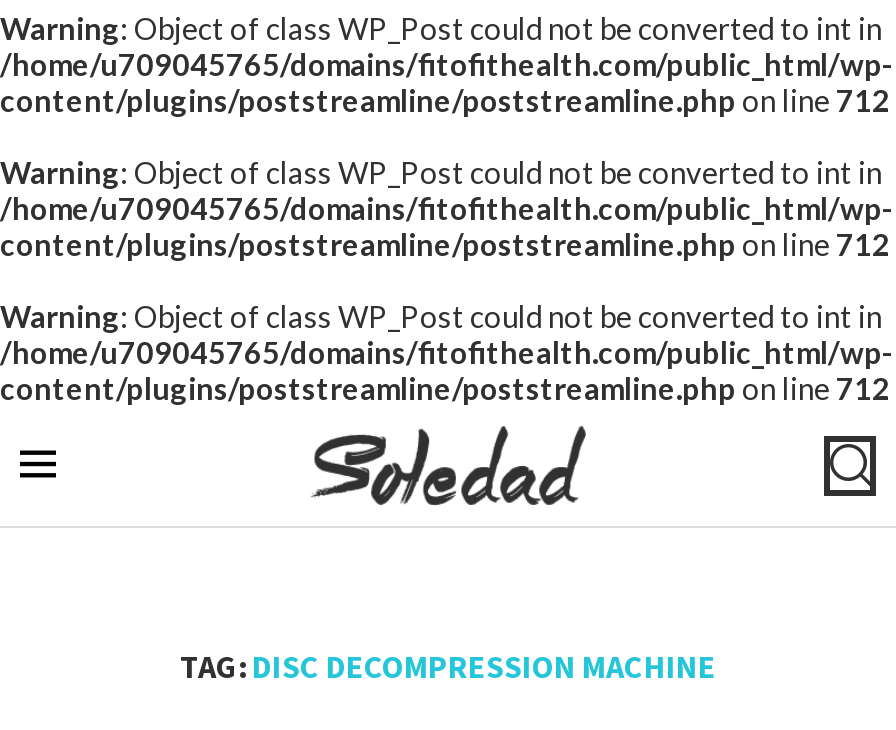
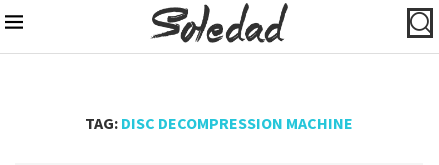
- Warning: Object of class WP_Post could not be converted to int in
- /home/u709045765/domains/fitofithealth.com/public_html/wp-
- content/plugins/poststreamline/poststreamline.php on line 712
- Warning: Object of class WP_Post could not be converted to int in
- /home/u709045765/domains/fitofithealth.com/public_html/wp-
- content/plugins/poststreamline/poststreamline.php on line 712
- Warning: Object of class WP_Post could not be converted to int in
- /home/u709045765/domains/fitofithealth.com/public_html/wp-
- content/plugins/poststreamline/poststreamline.php on line 712
